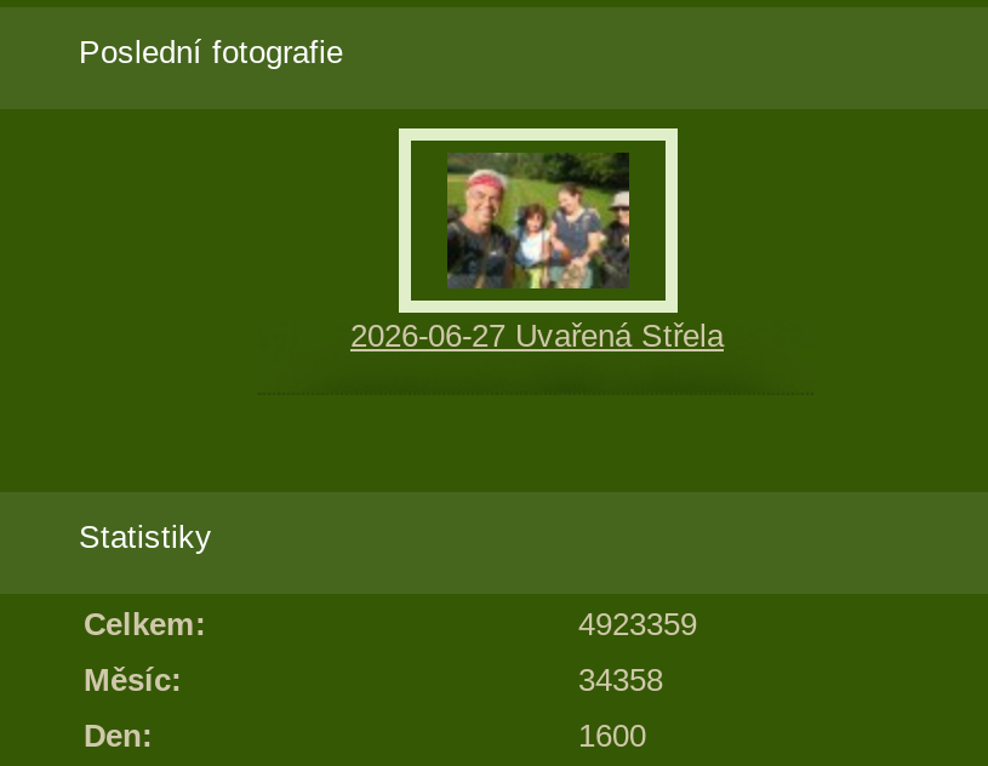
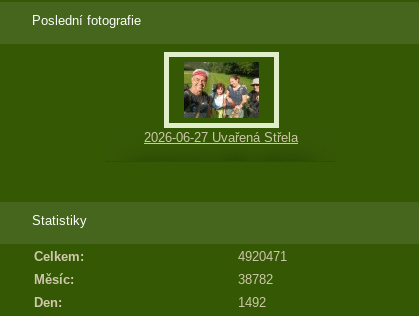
- 4923359
+ 4920471

- 34358
+ 38782

- 1600
+ 1492
